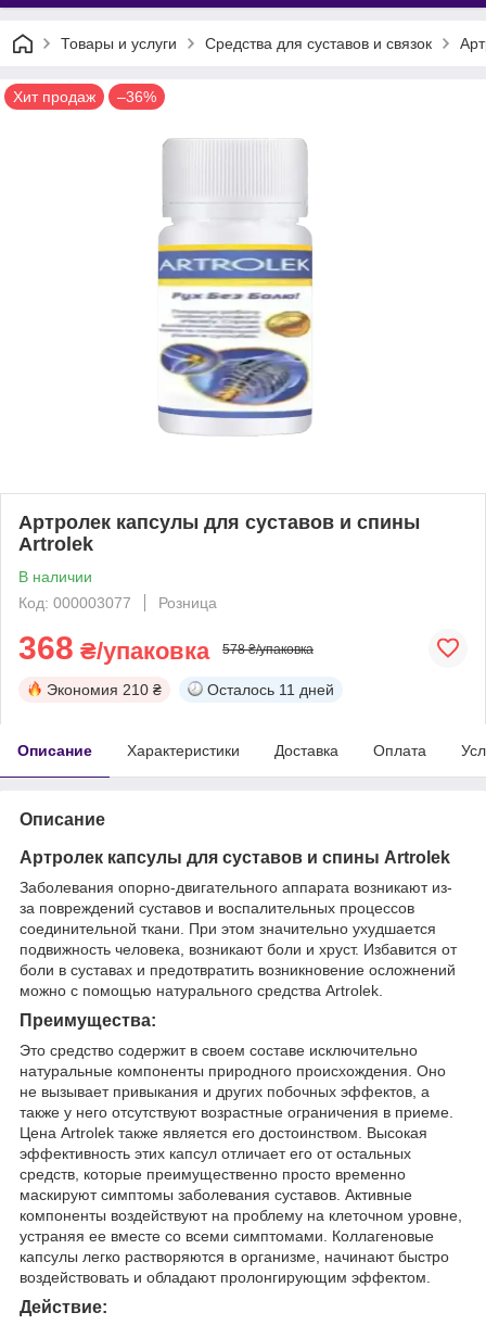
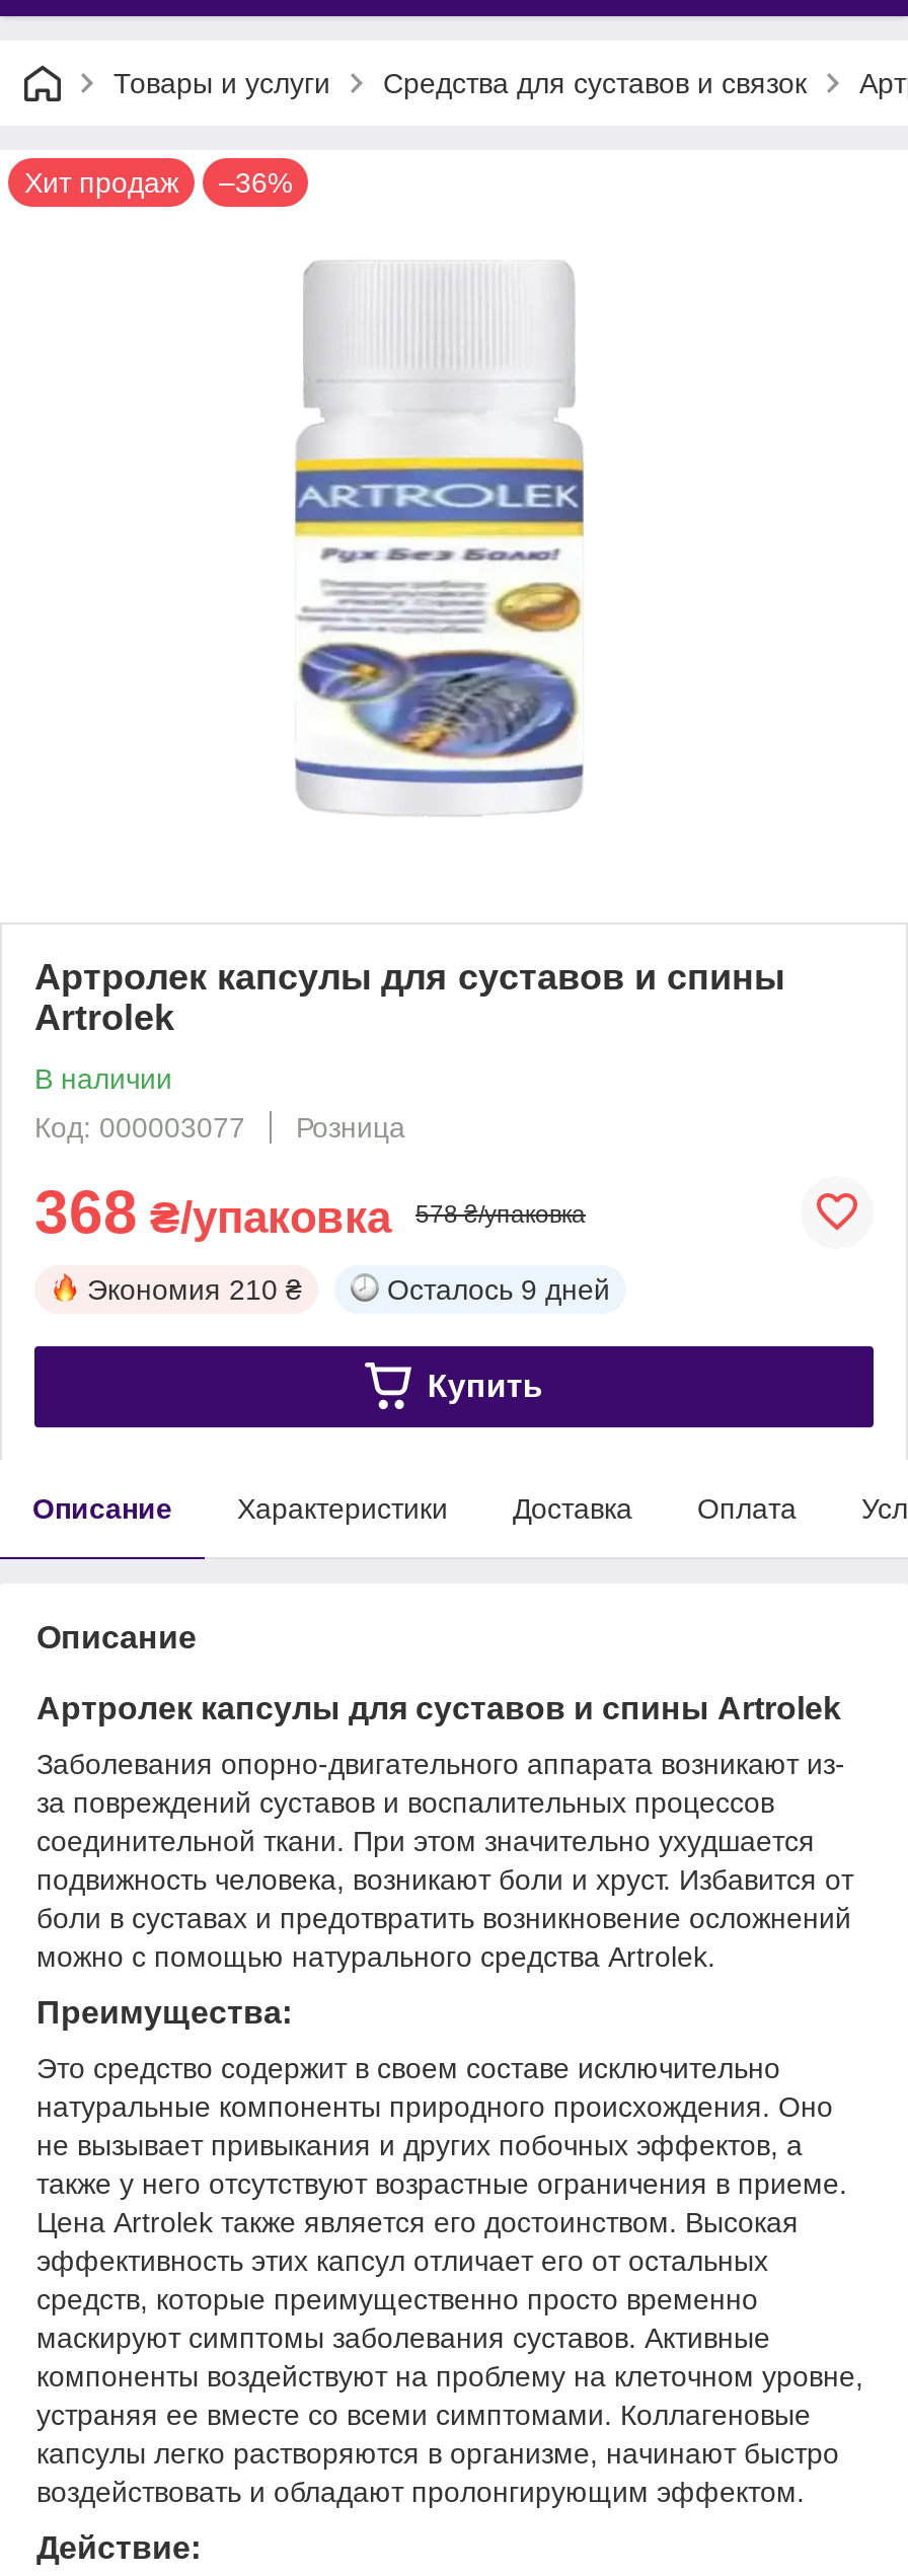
- Осталось 11 дней
+ Осталось 9 дней
+ Купить
